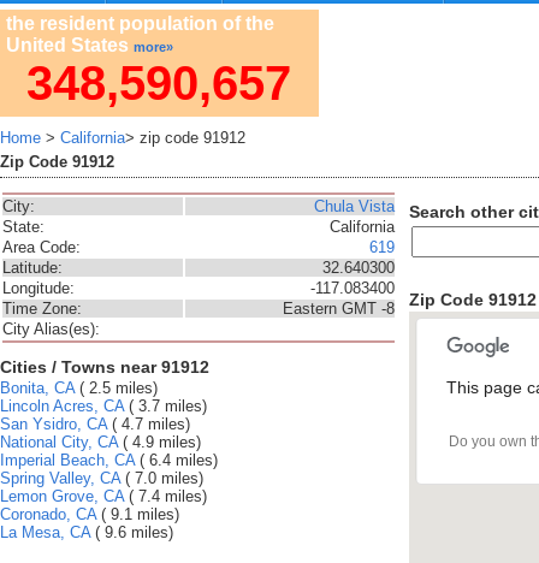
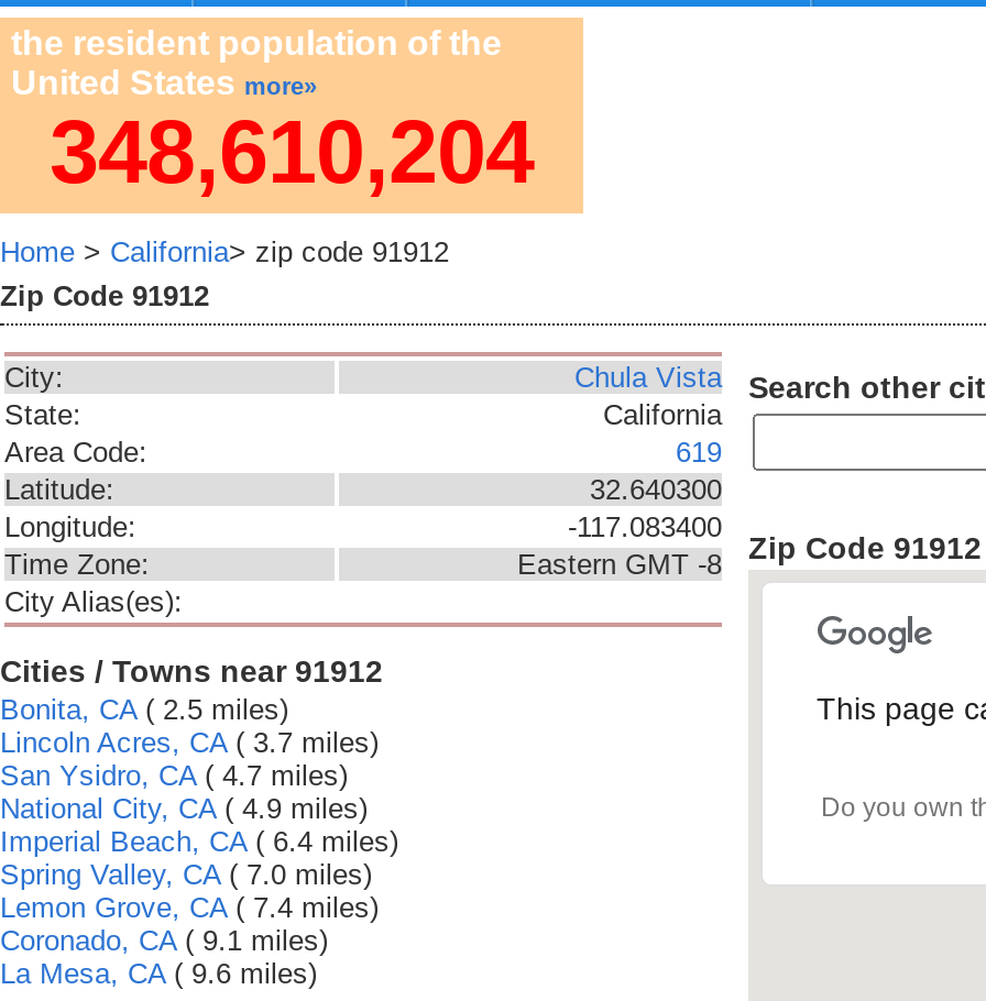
- 348,590,657
+ 348,610,204
